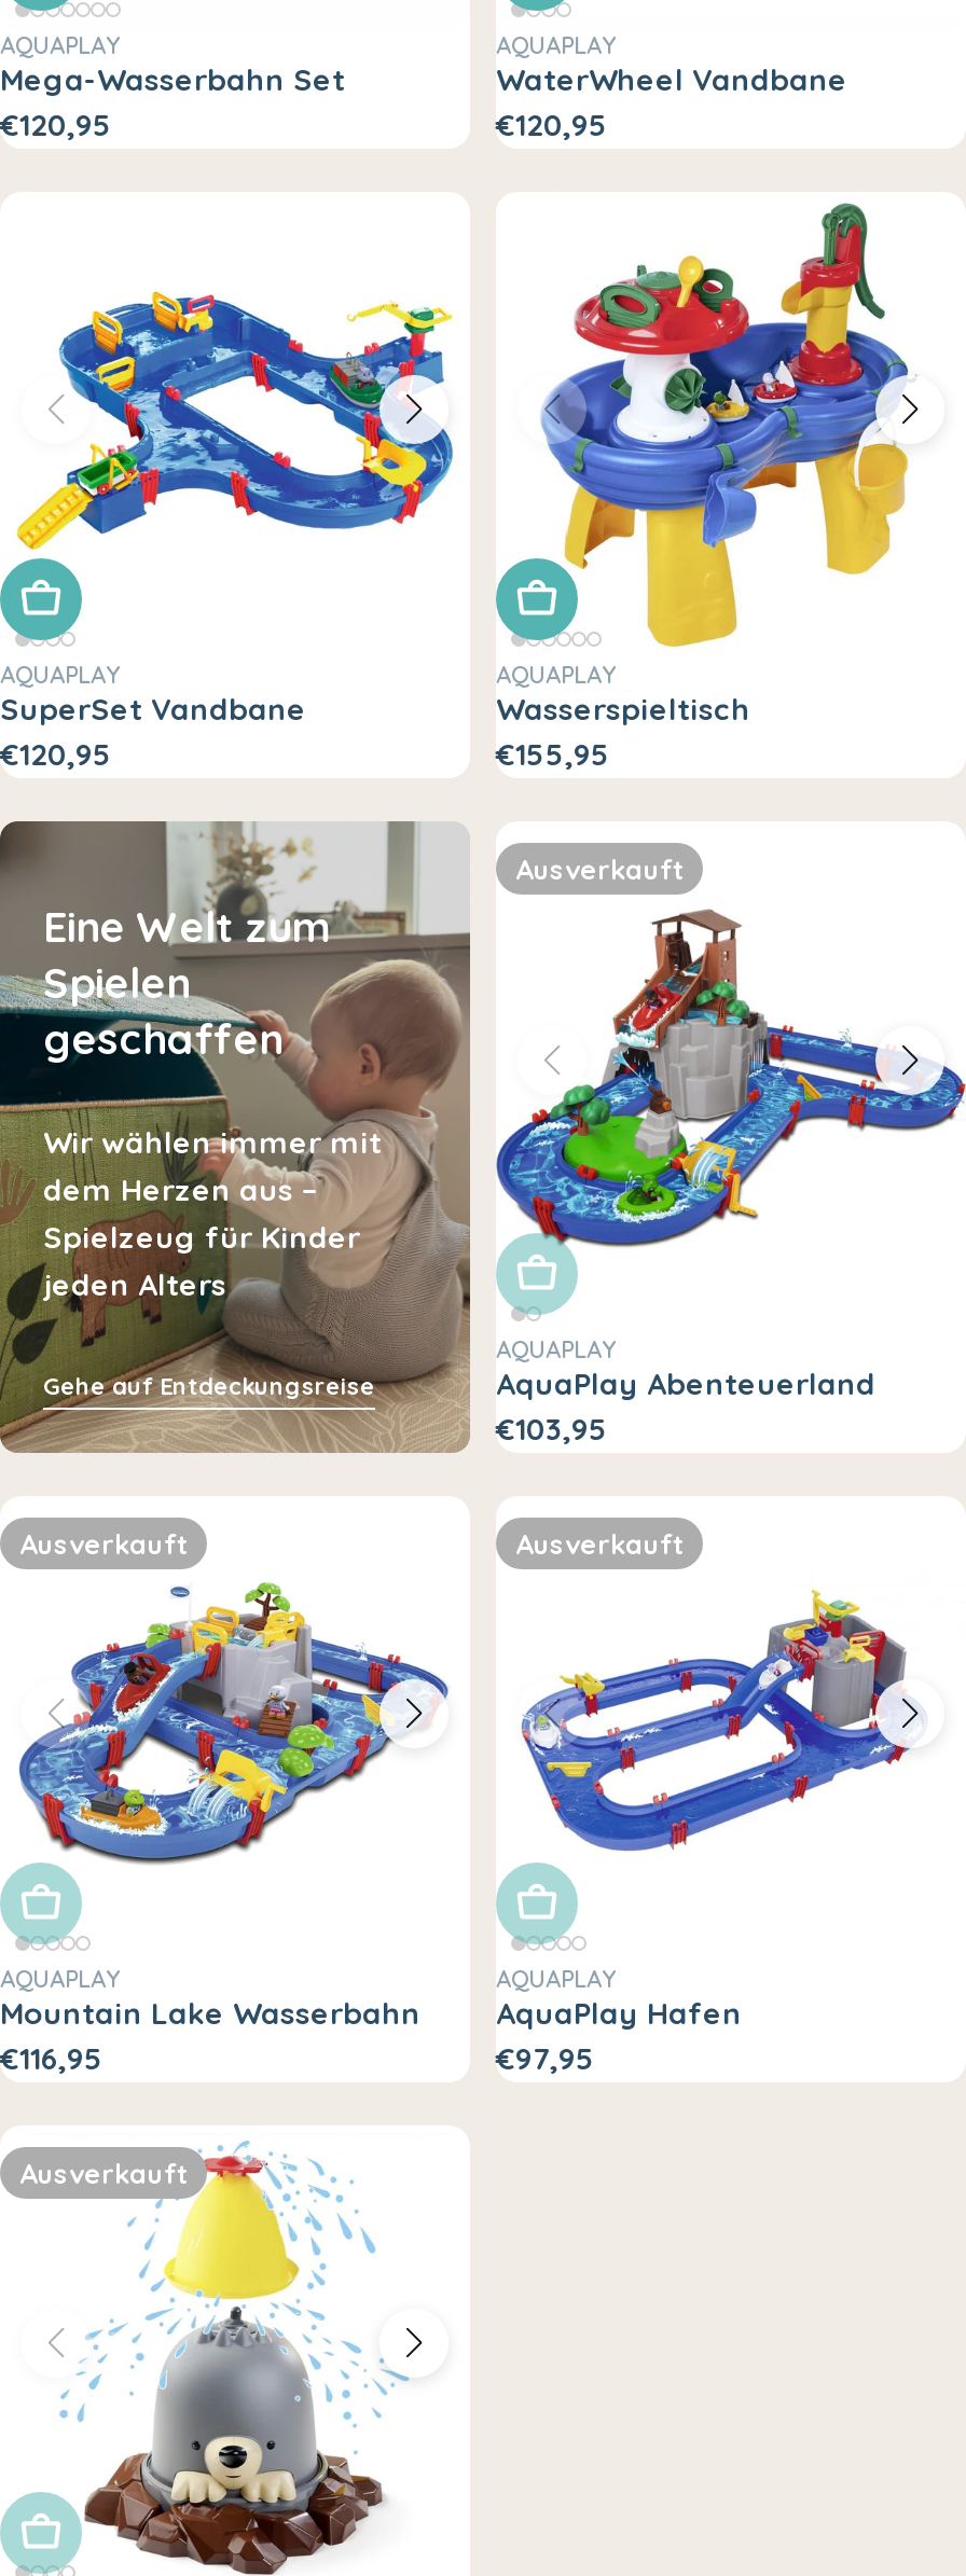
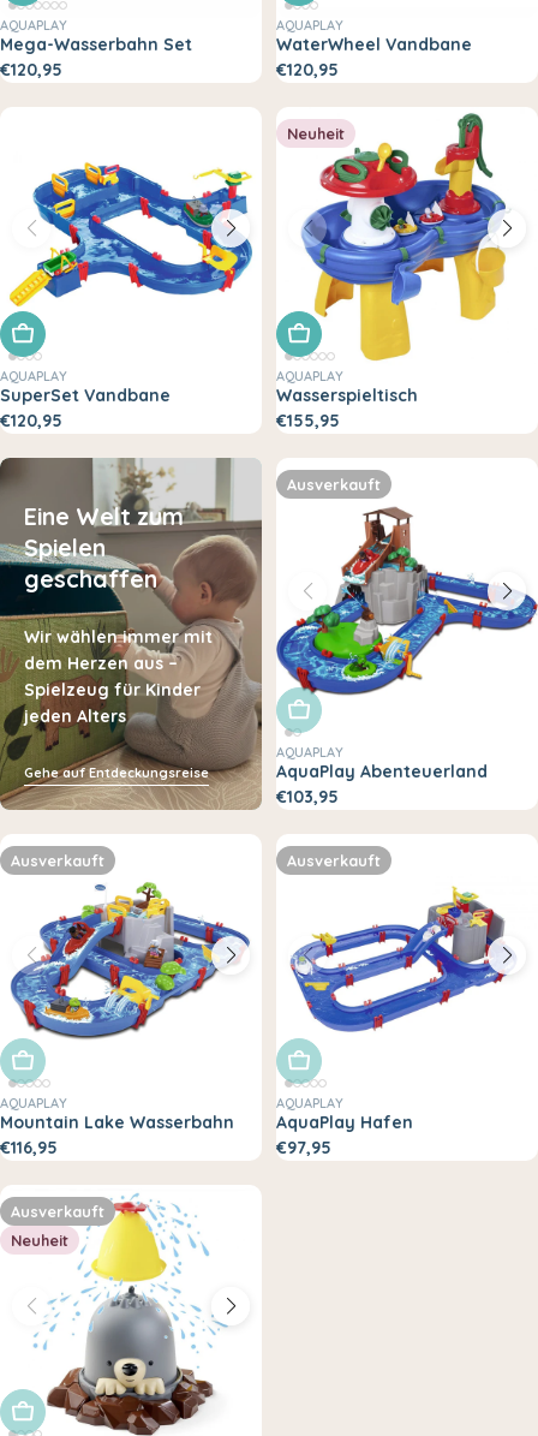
+ Neuheit

+ Neuheit
